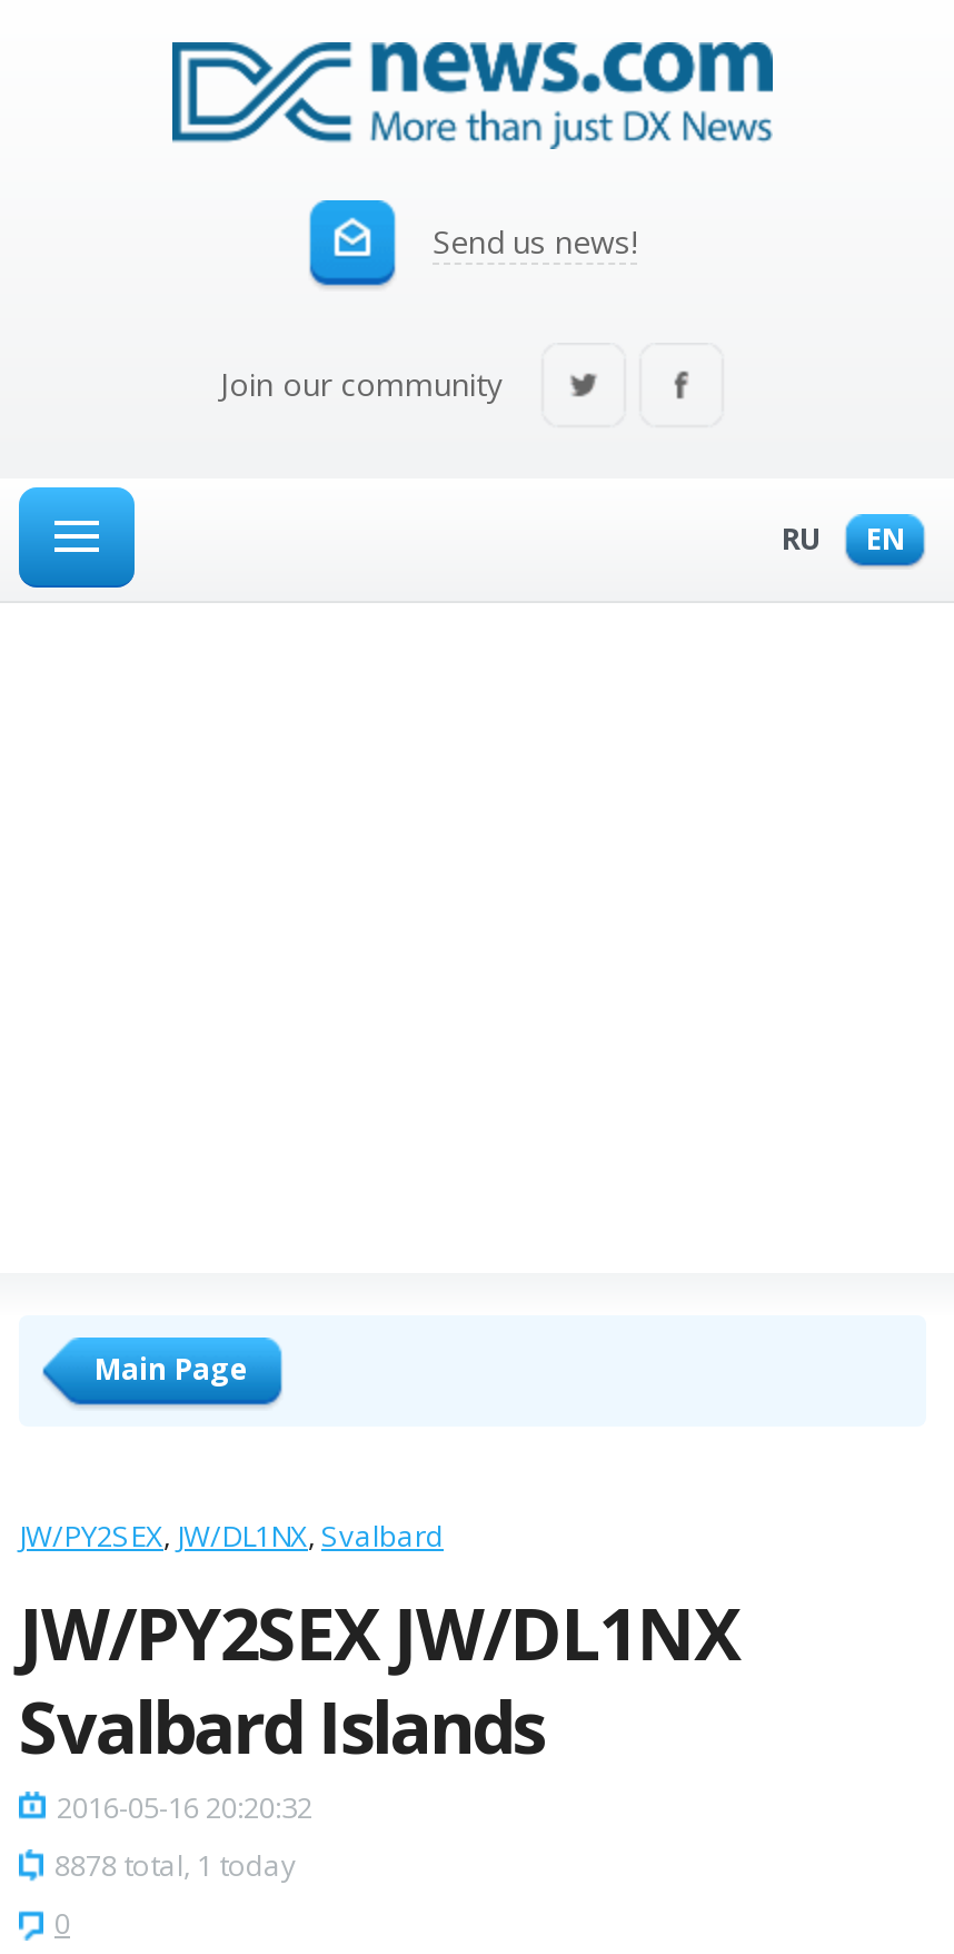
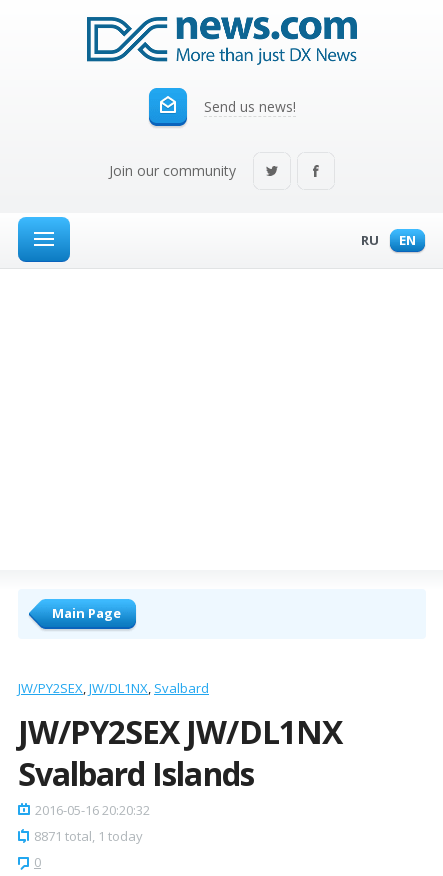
- 8878 total, 1 today
+ 8871 total, 1 today
